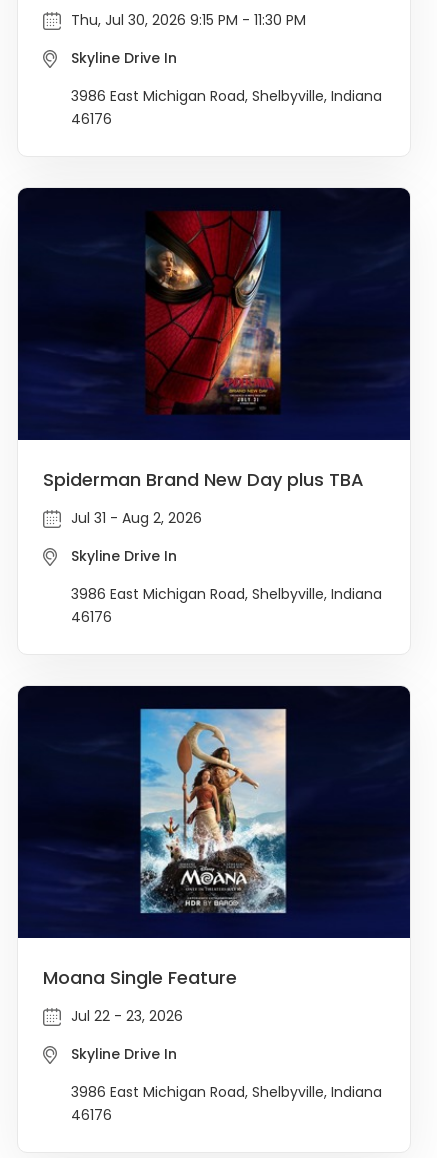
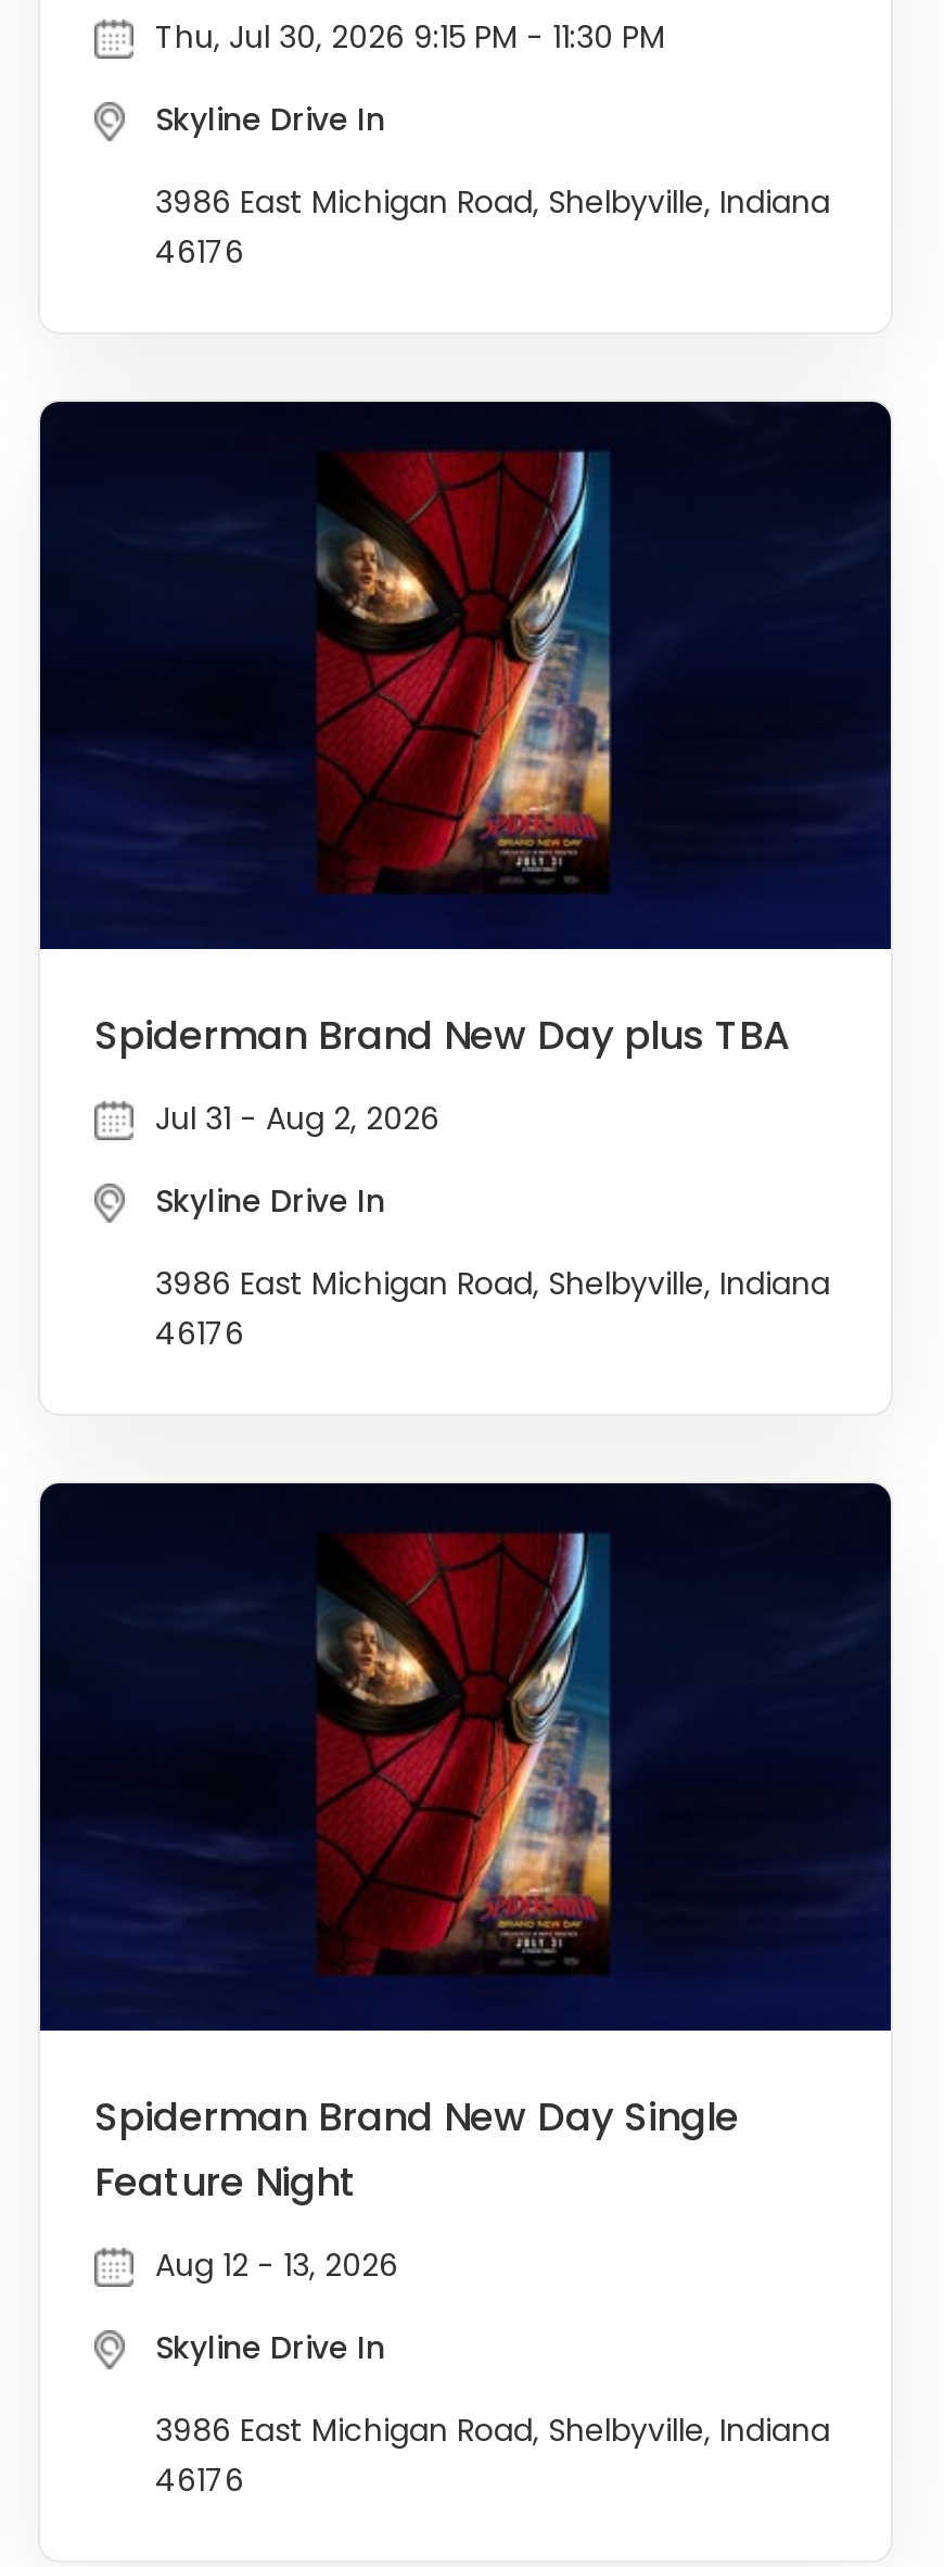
- [image]
+ [image]

- Moana Single Feature
+ Spiderman Brand New Day Single
+ Feature Night

- Jul 22 - 23, 2026
+ Aug 12 - 13, 2026
